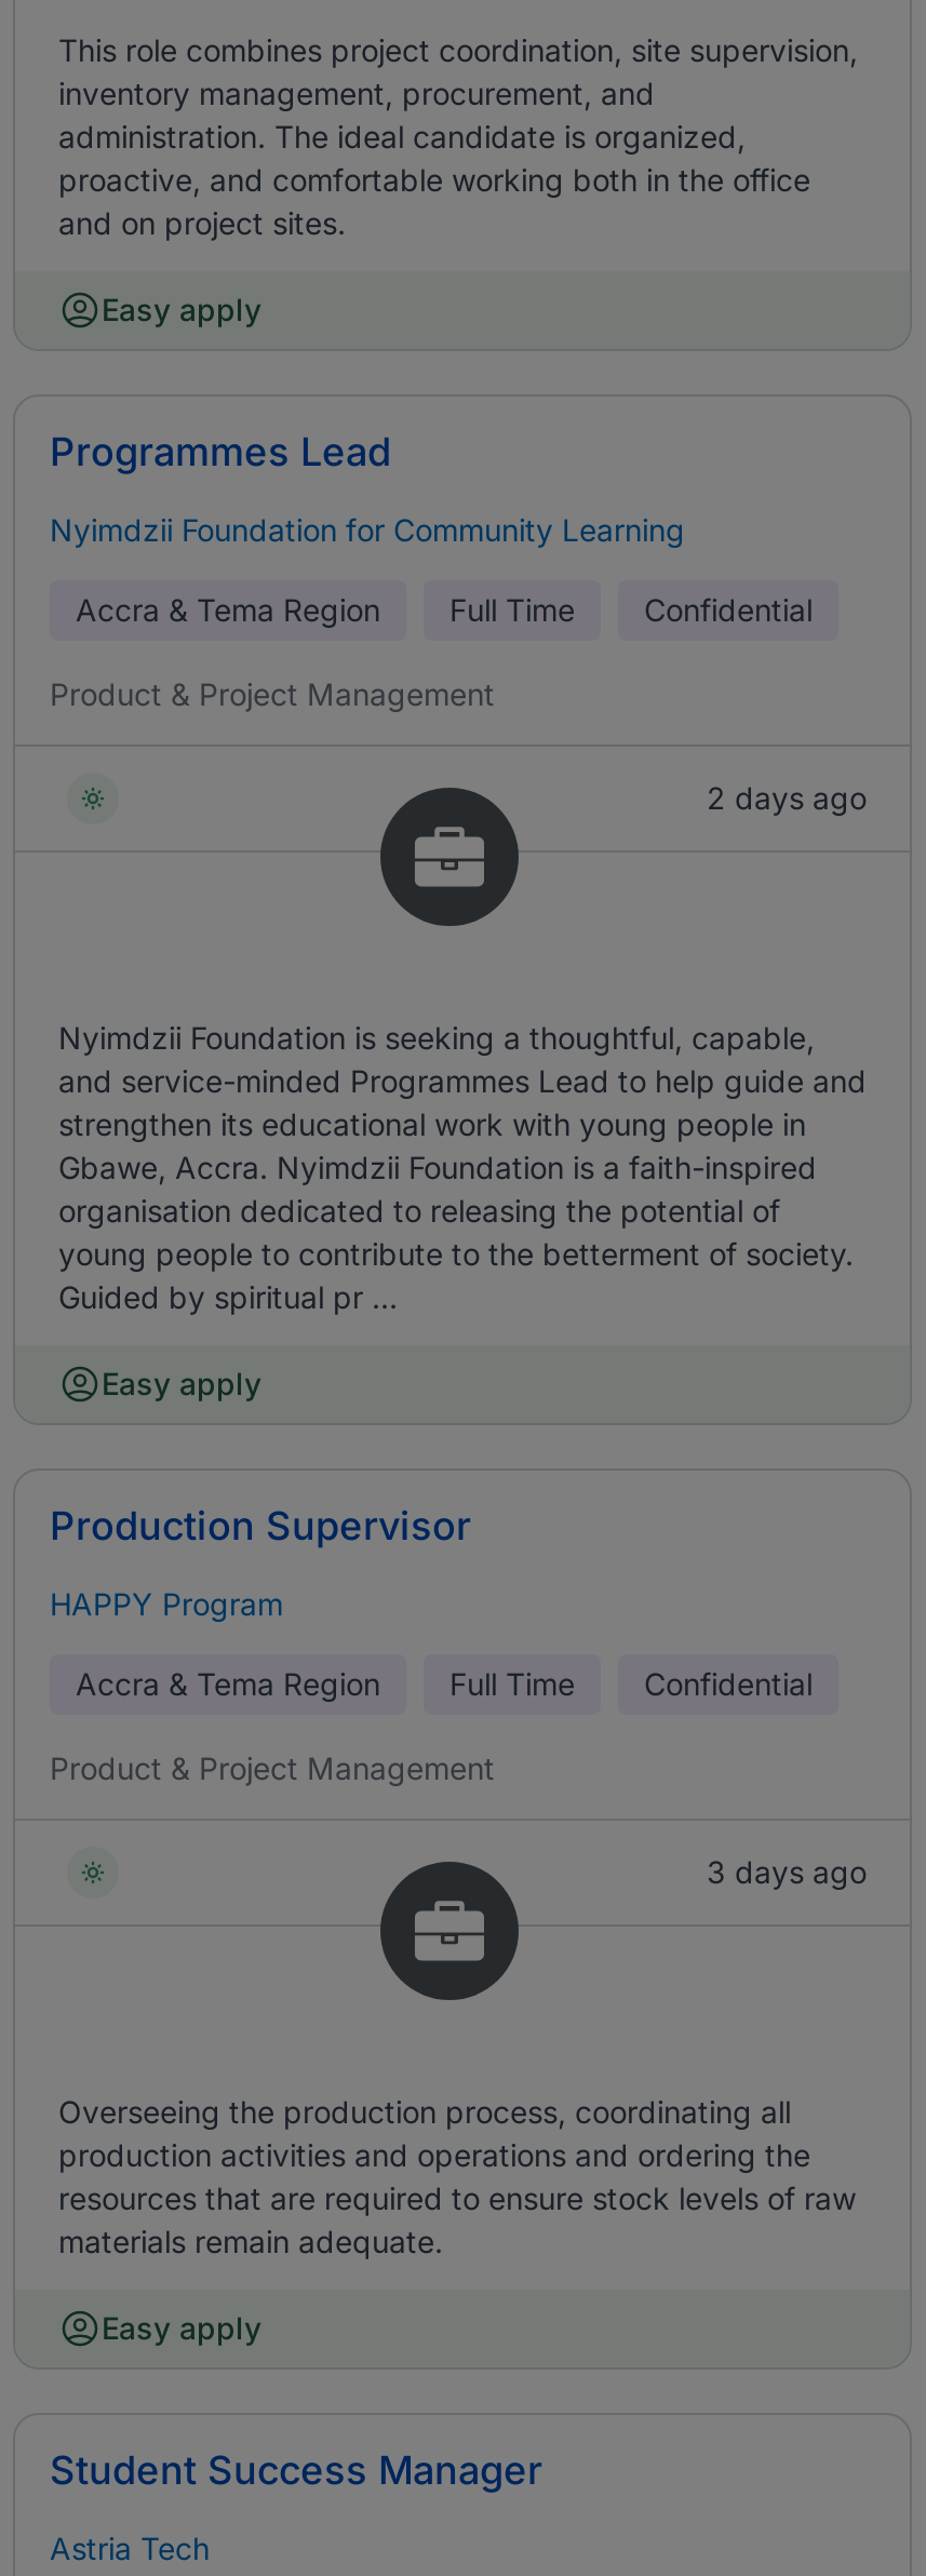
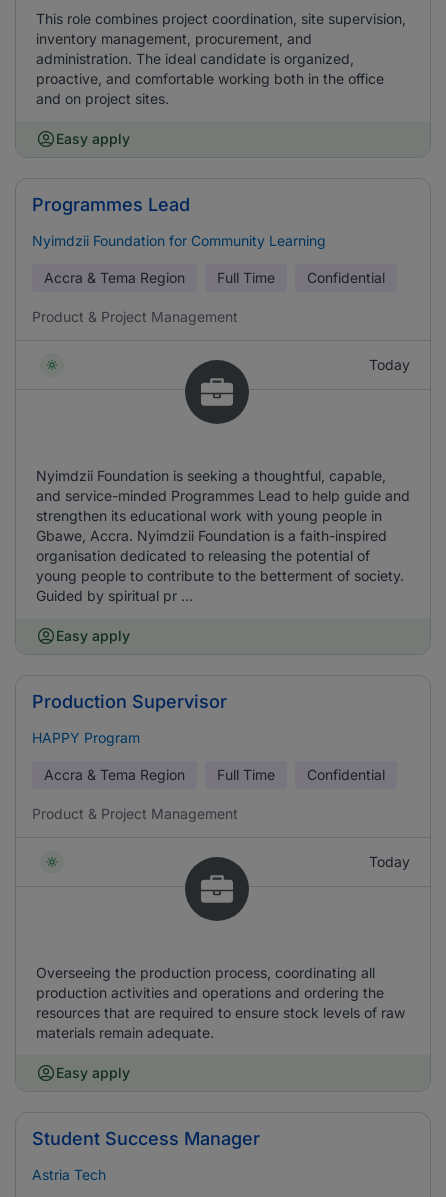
- 2 days ago
+ Today

- 3 days ago
+ Today
